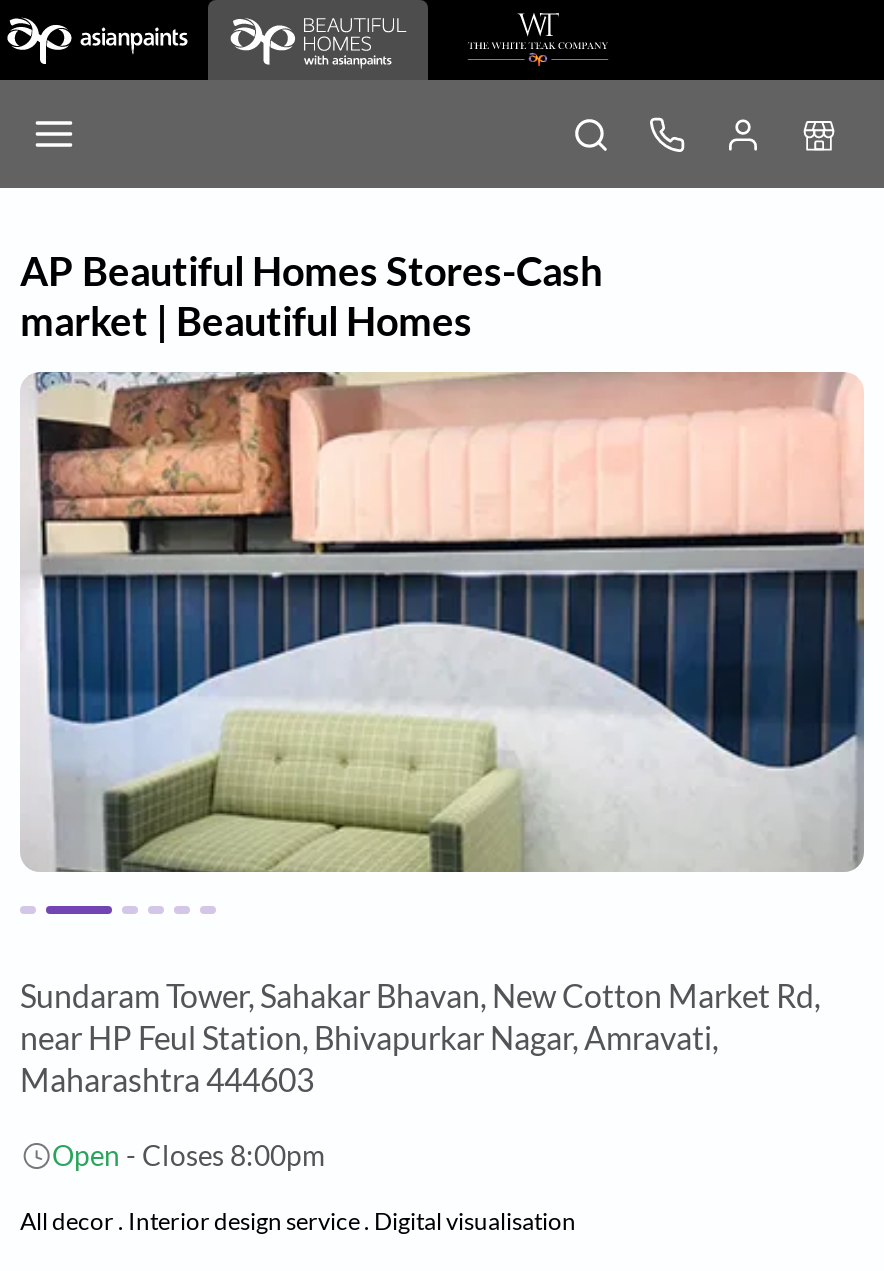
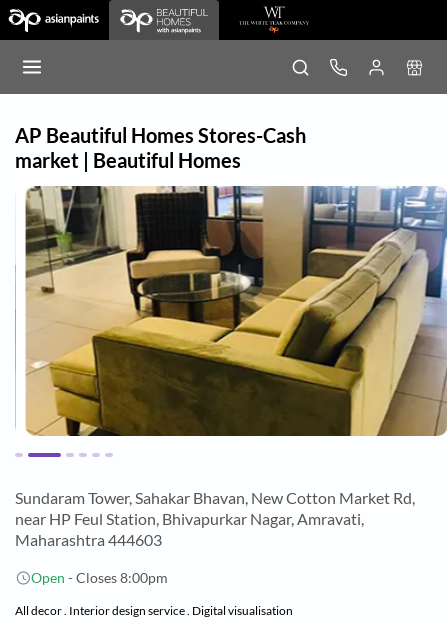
- [image]
+ [image]
